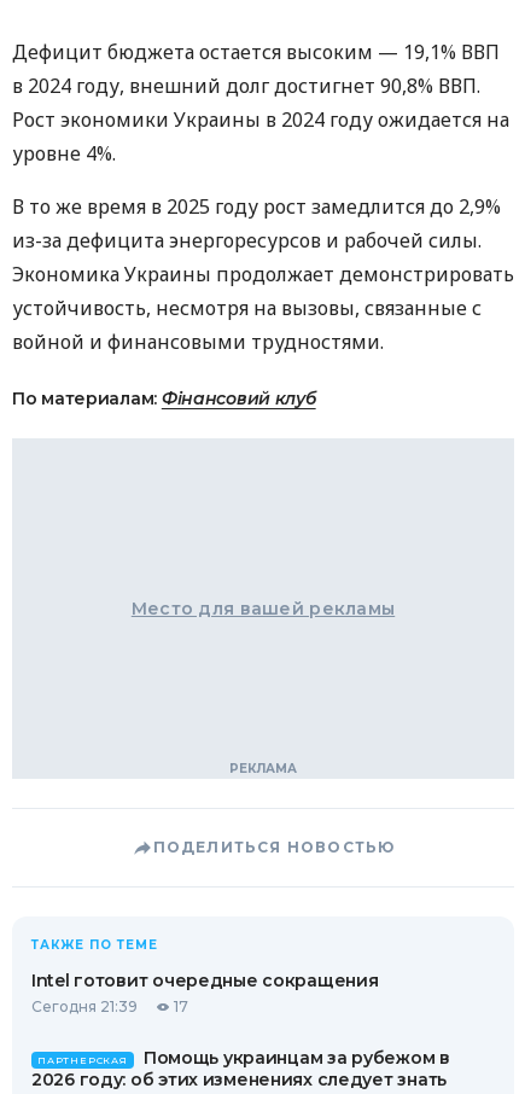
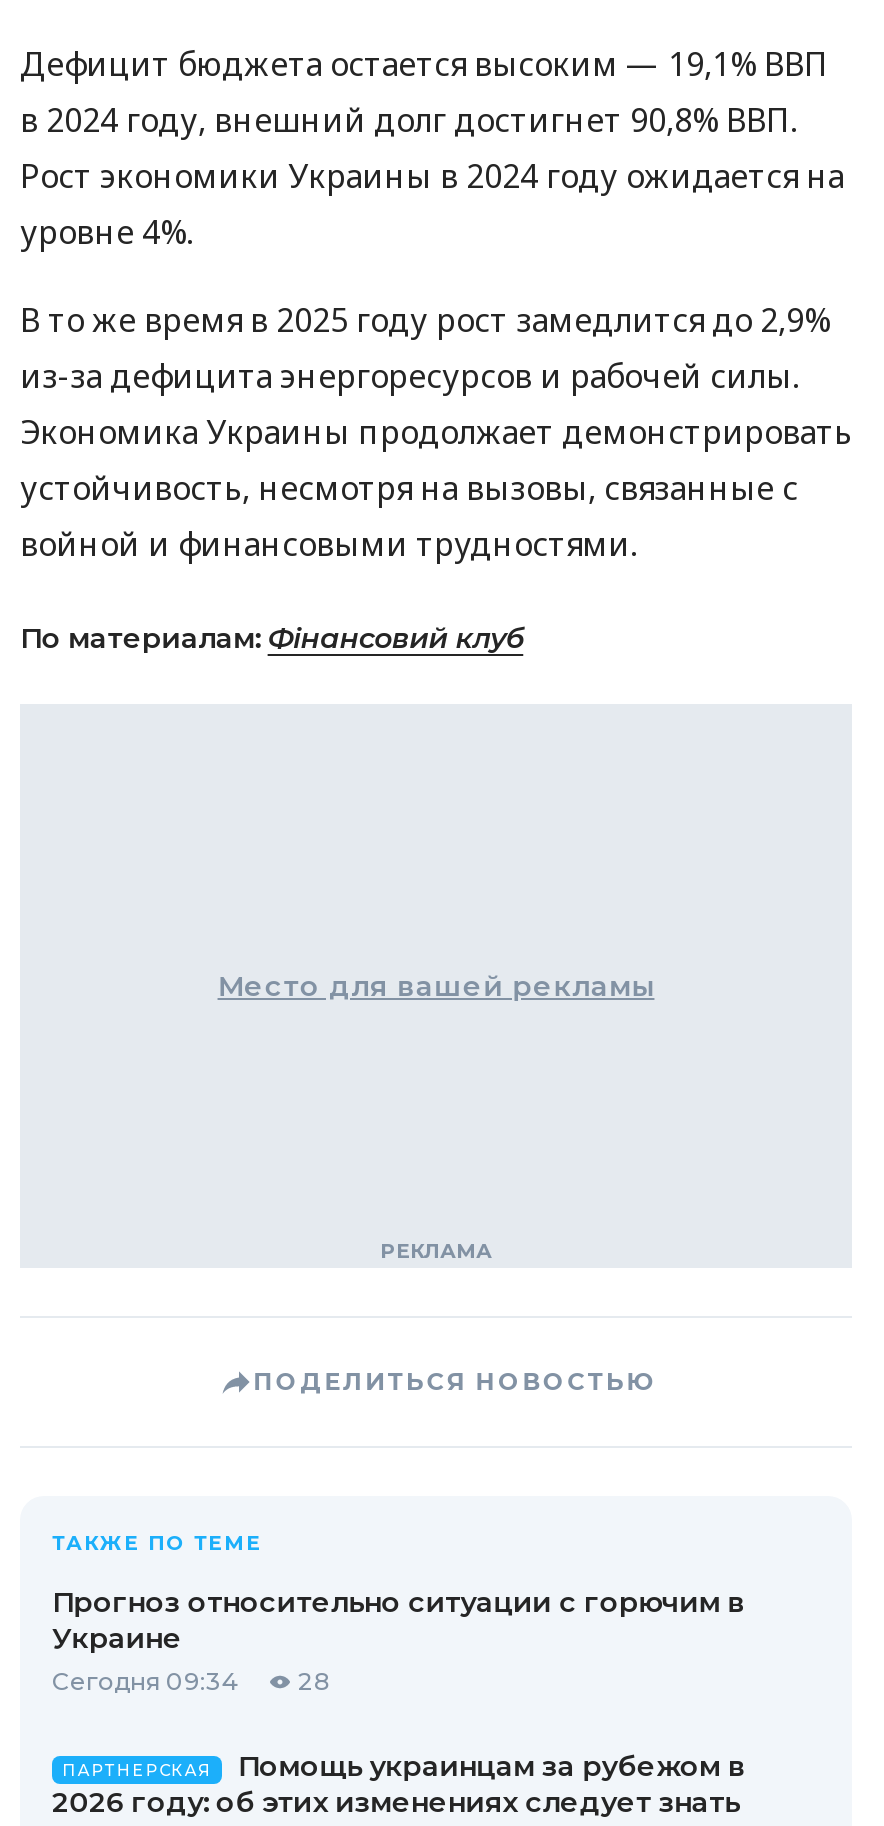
- Intel готовит очередные сокращения
- Сегодня 21:39
- 17
+ Прогноз относительно ситуации с горючим в
+ Украине
+ Сегодня 09:34
+ 28
